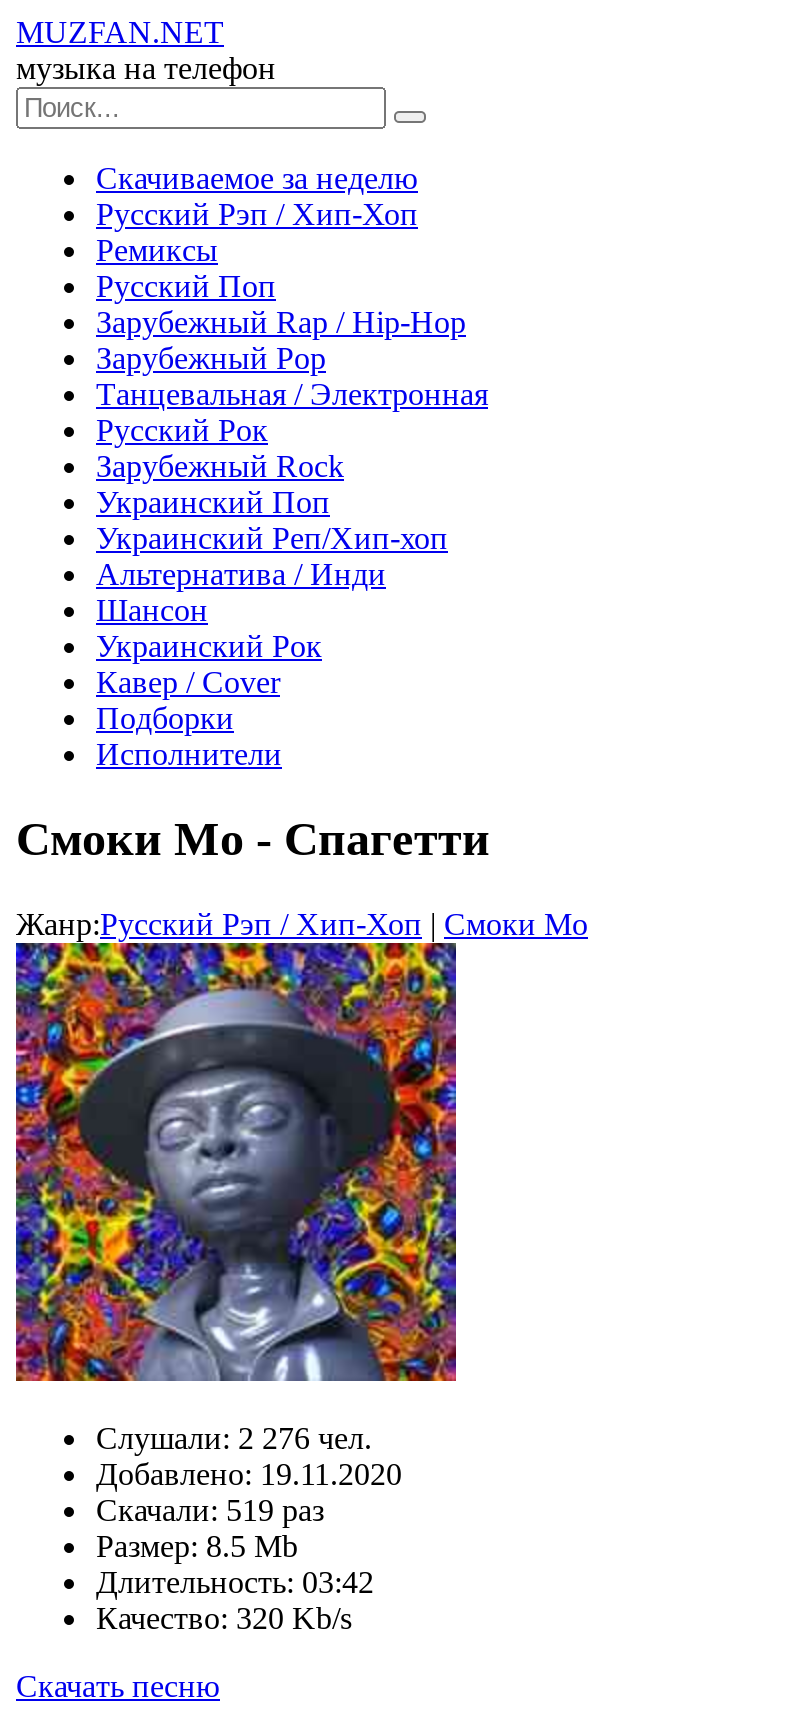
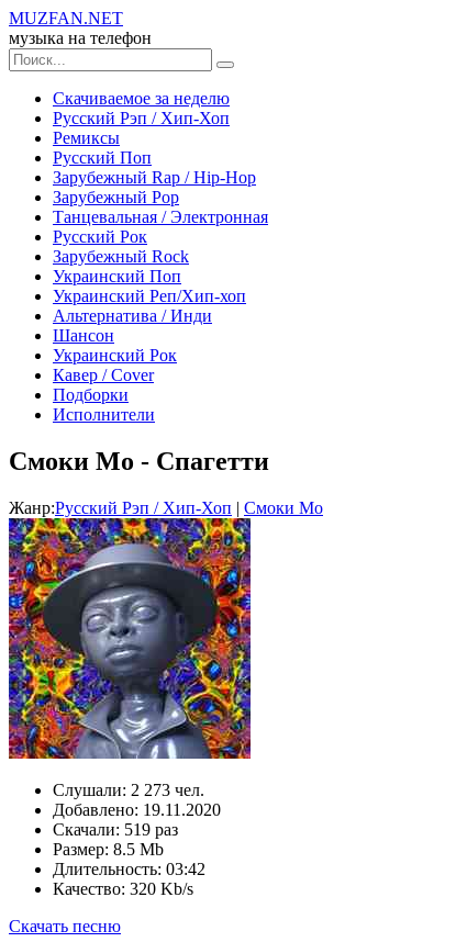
- Слушали: 2 276 чел.
+ Слушали: 2 273 чел.
